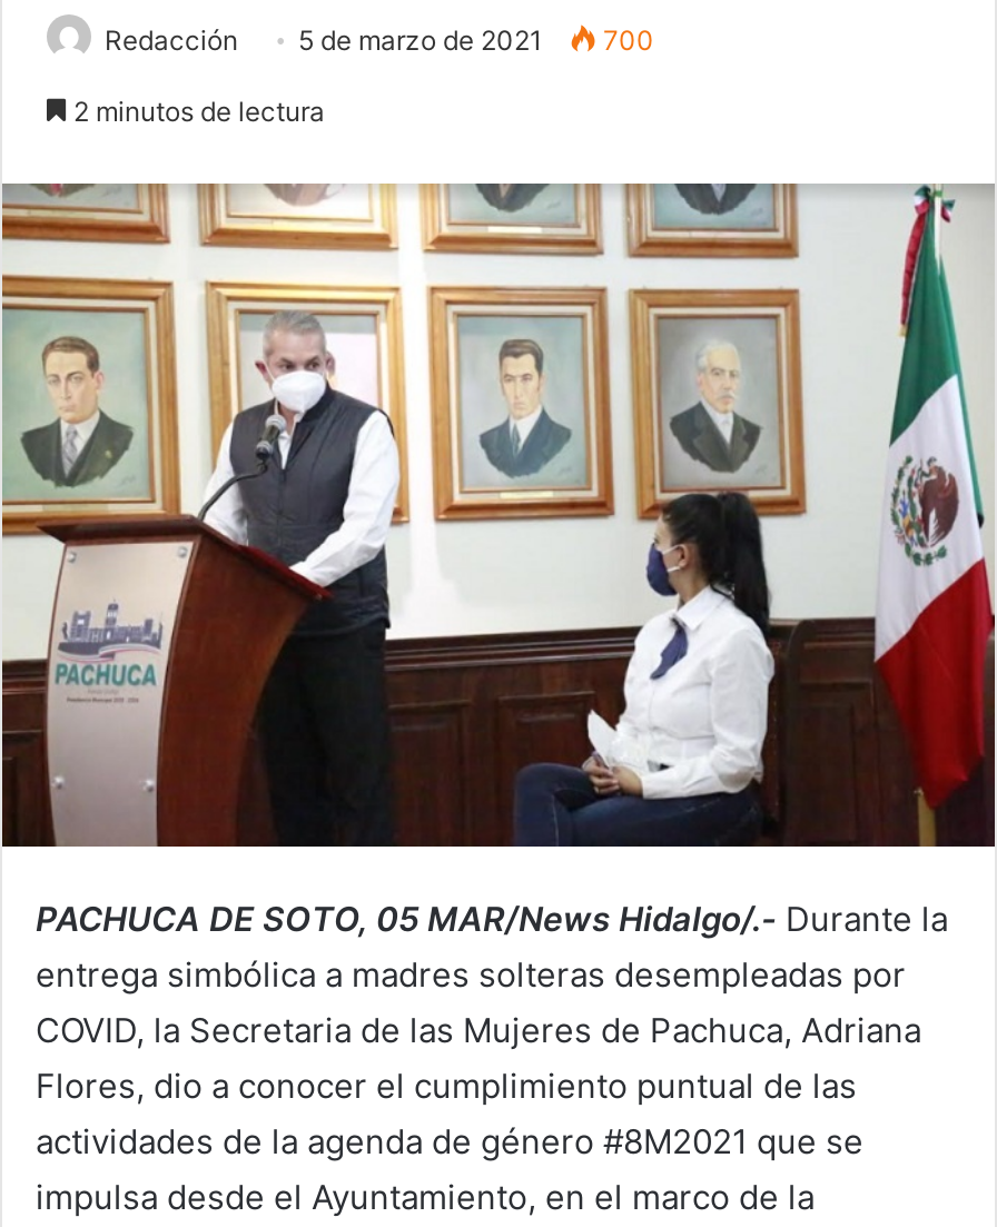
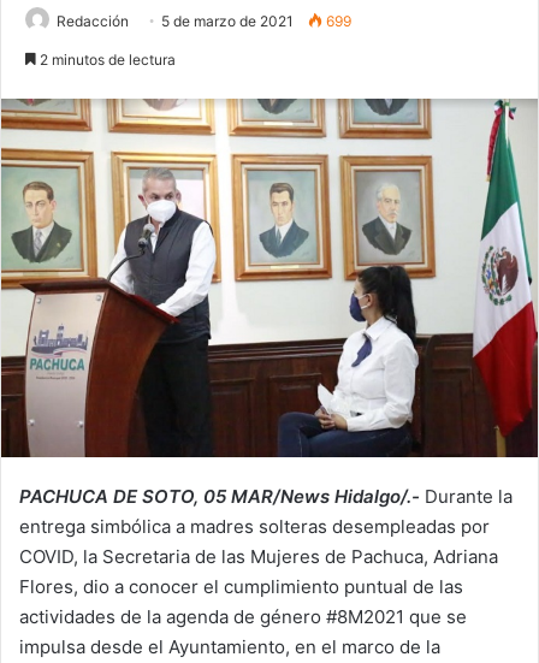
- Redacción 5 de marzo de 2021 700
+ Redacción 5 de marzo de 2021 699
